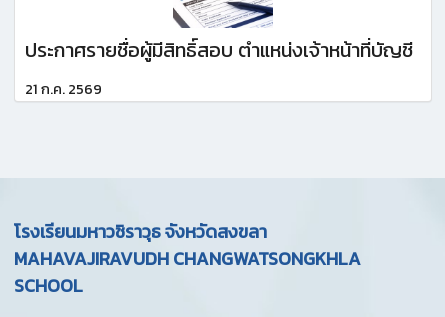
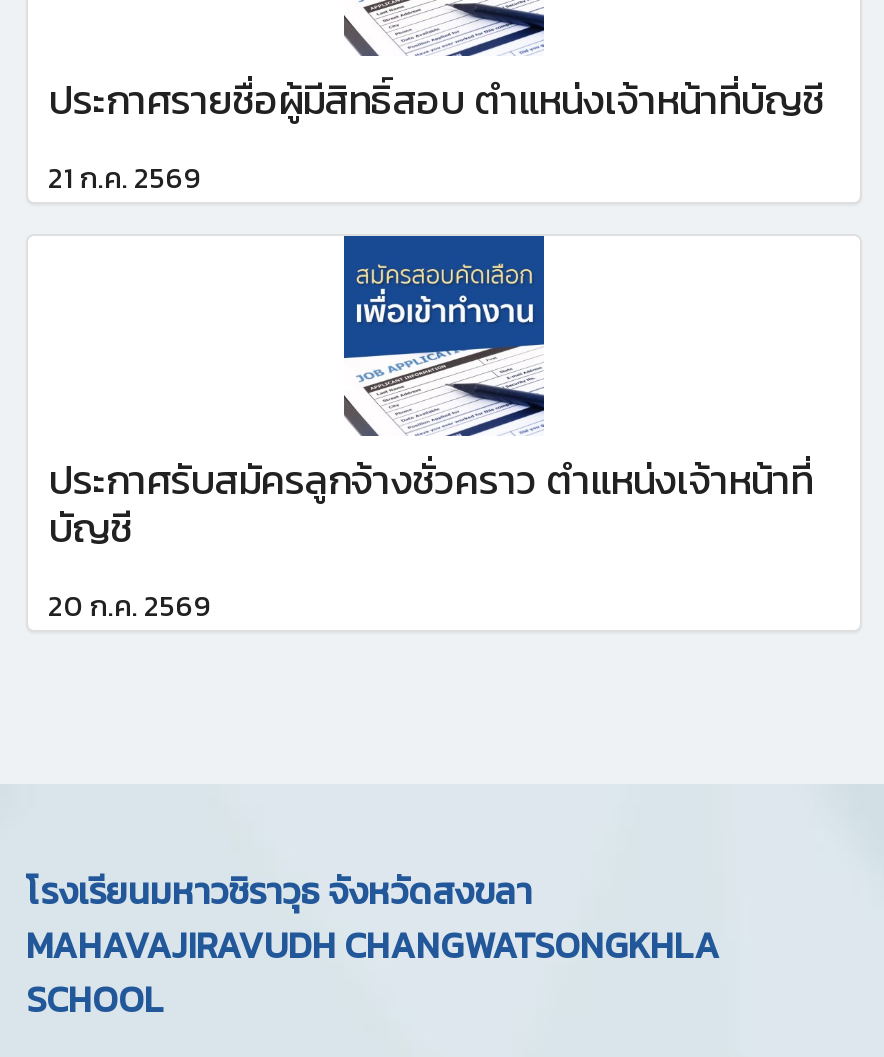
+ [image]
+ ประกาศรับสมัครลูกจ้างชั่วคราว ตำแหน่งเจ้าหน้าที่
+ บัญชี
+ 20 ก.ค. 2569
